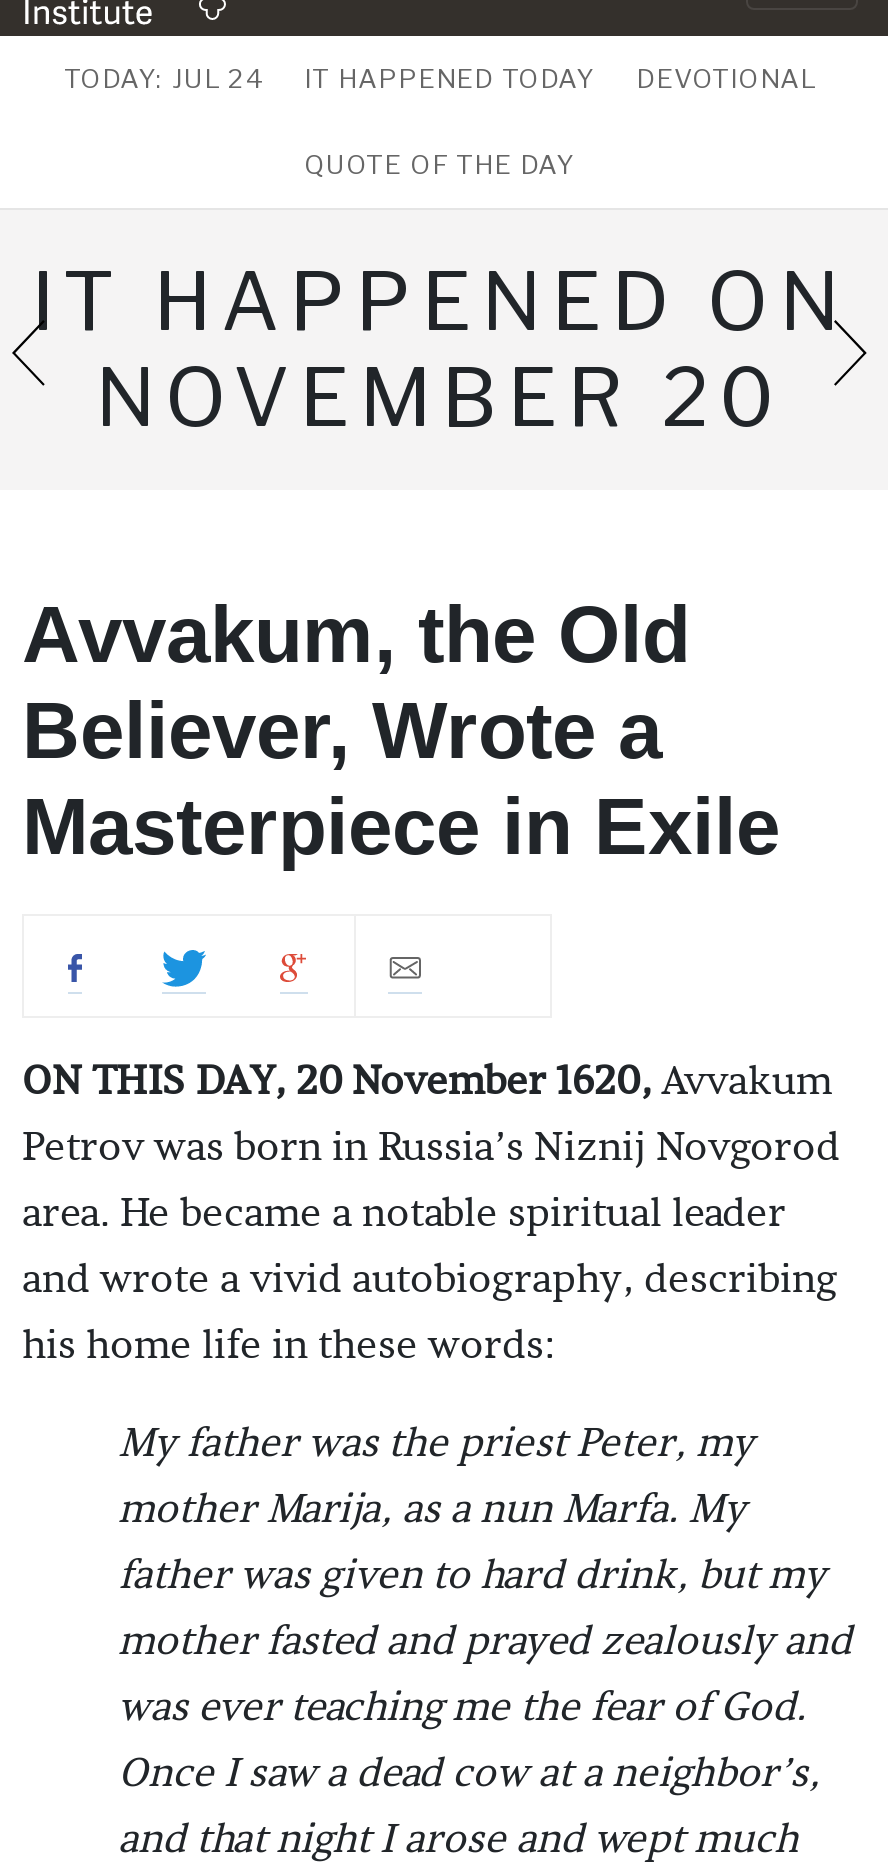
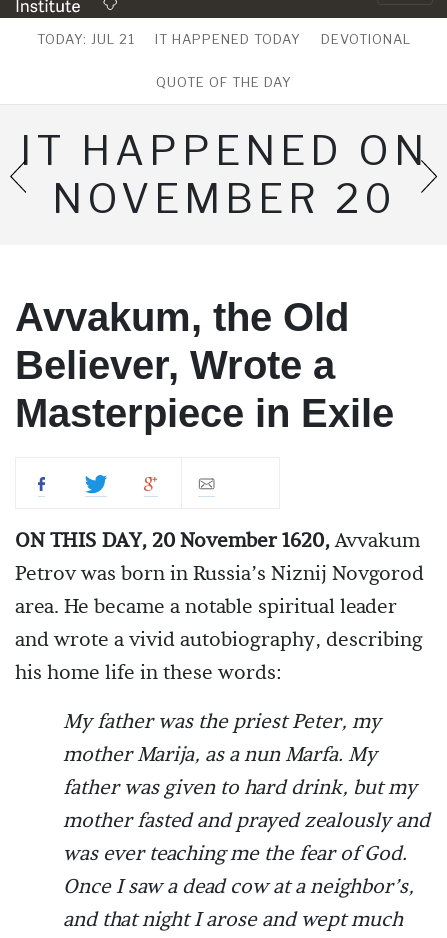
- TODAY: JUL 24 IT HAPPENED TODAY DEVOTIONAL
+ TODAY: JUL 21 IT HAPPENED TODAY DEVOTIONAL
